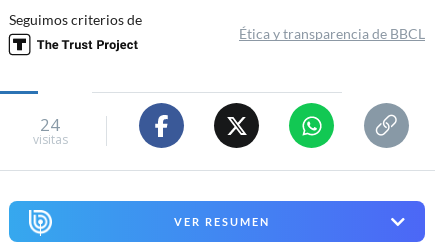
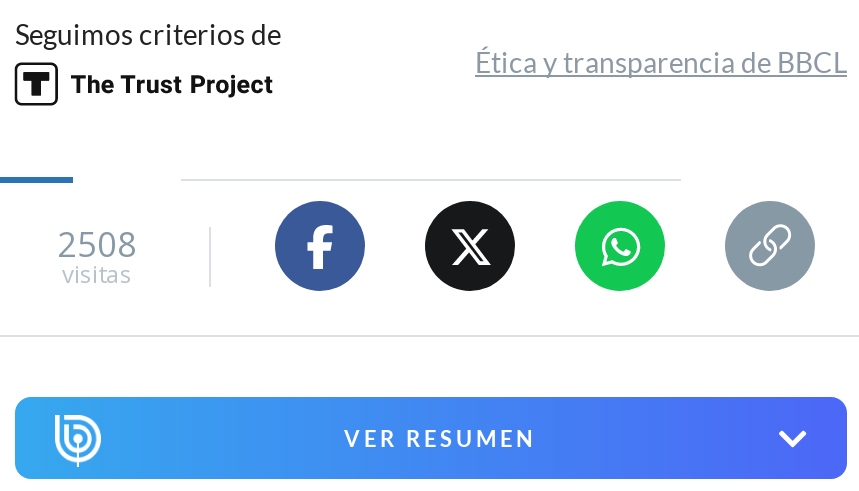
- 24
+ 2508
